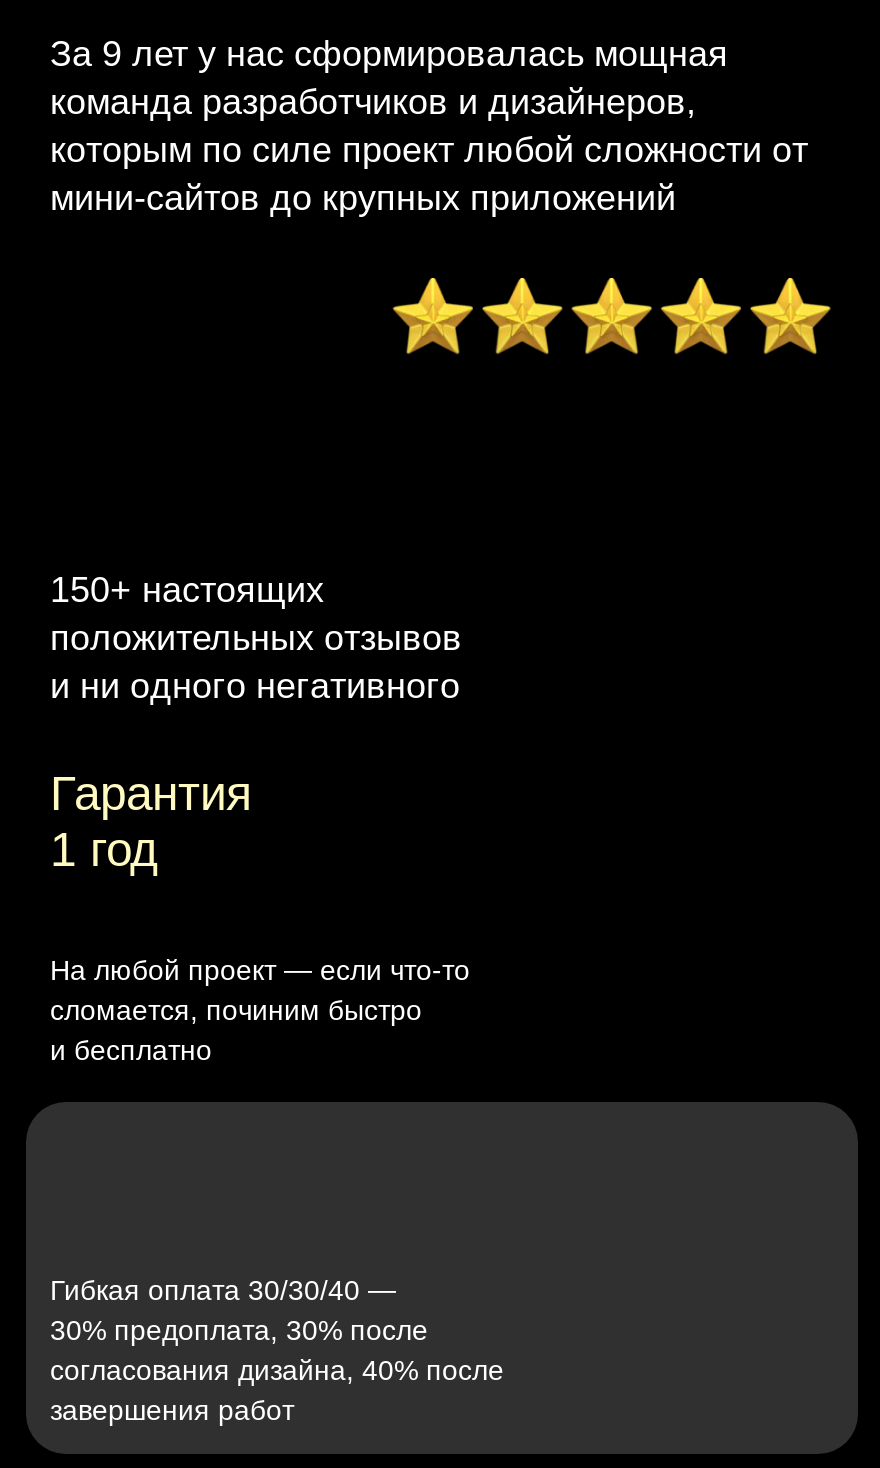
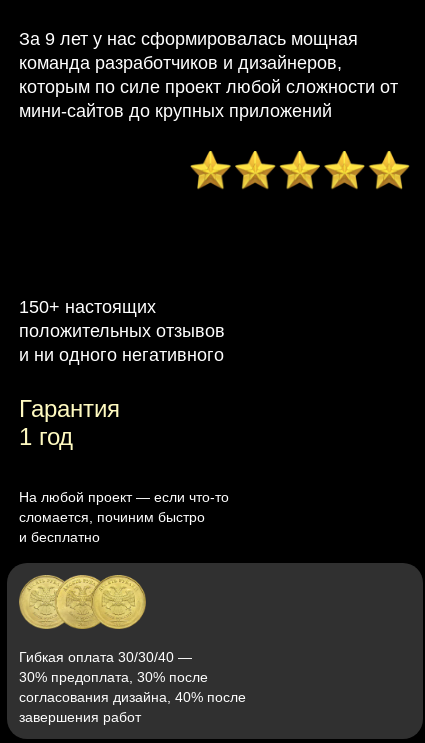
+ [image]
